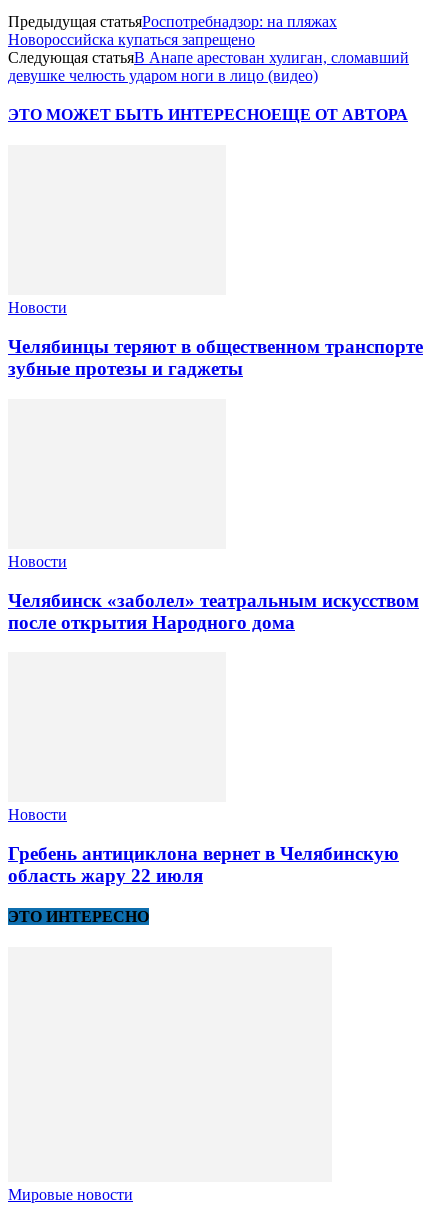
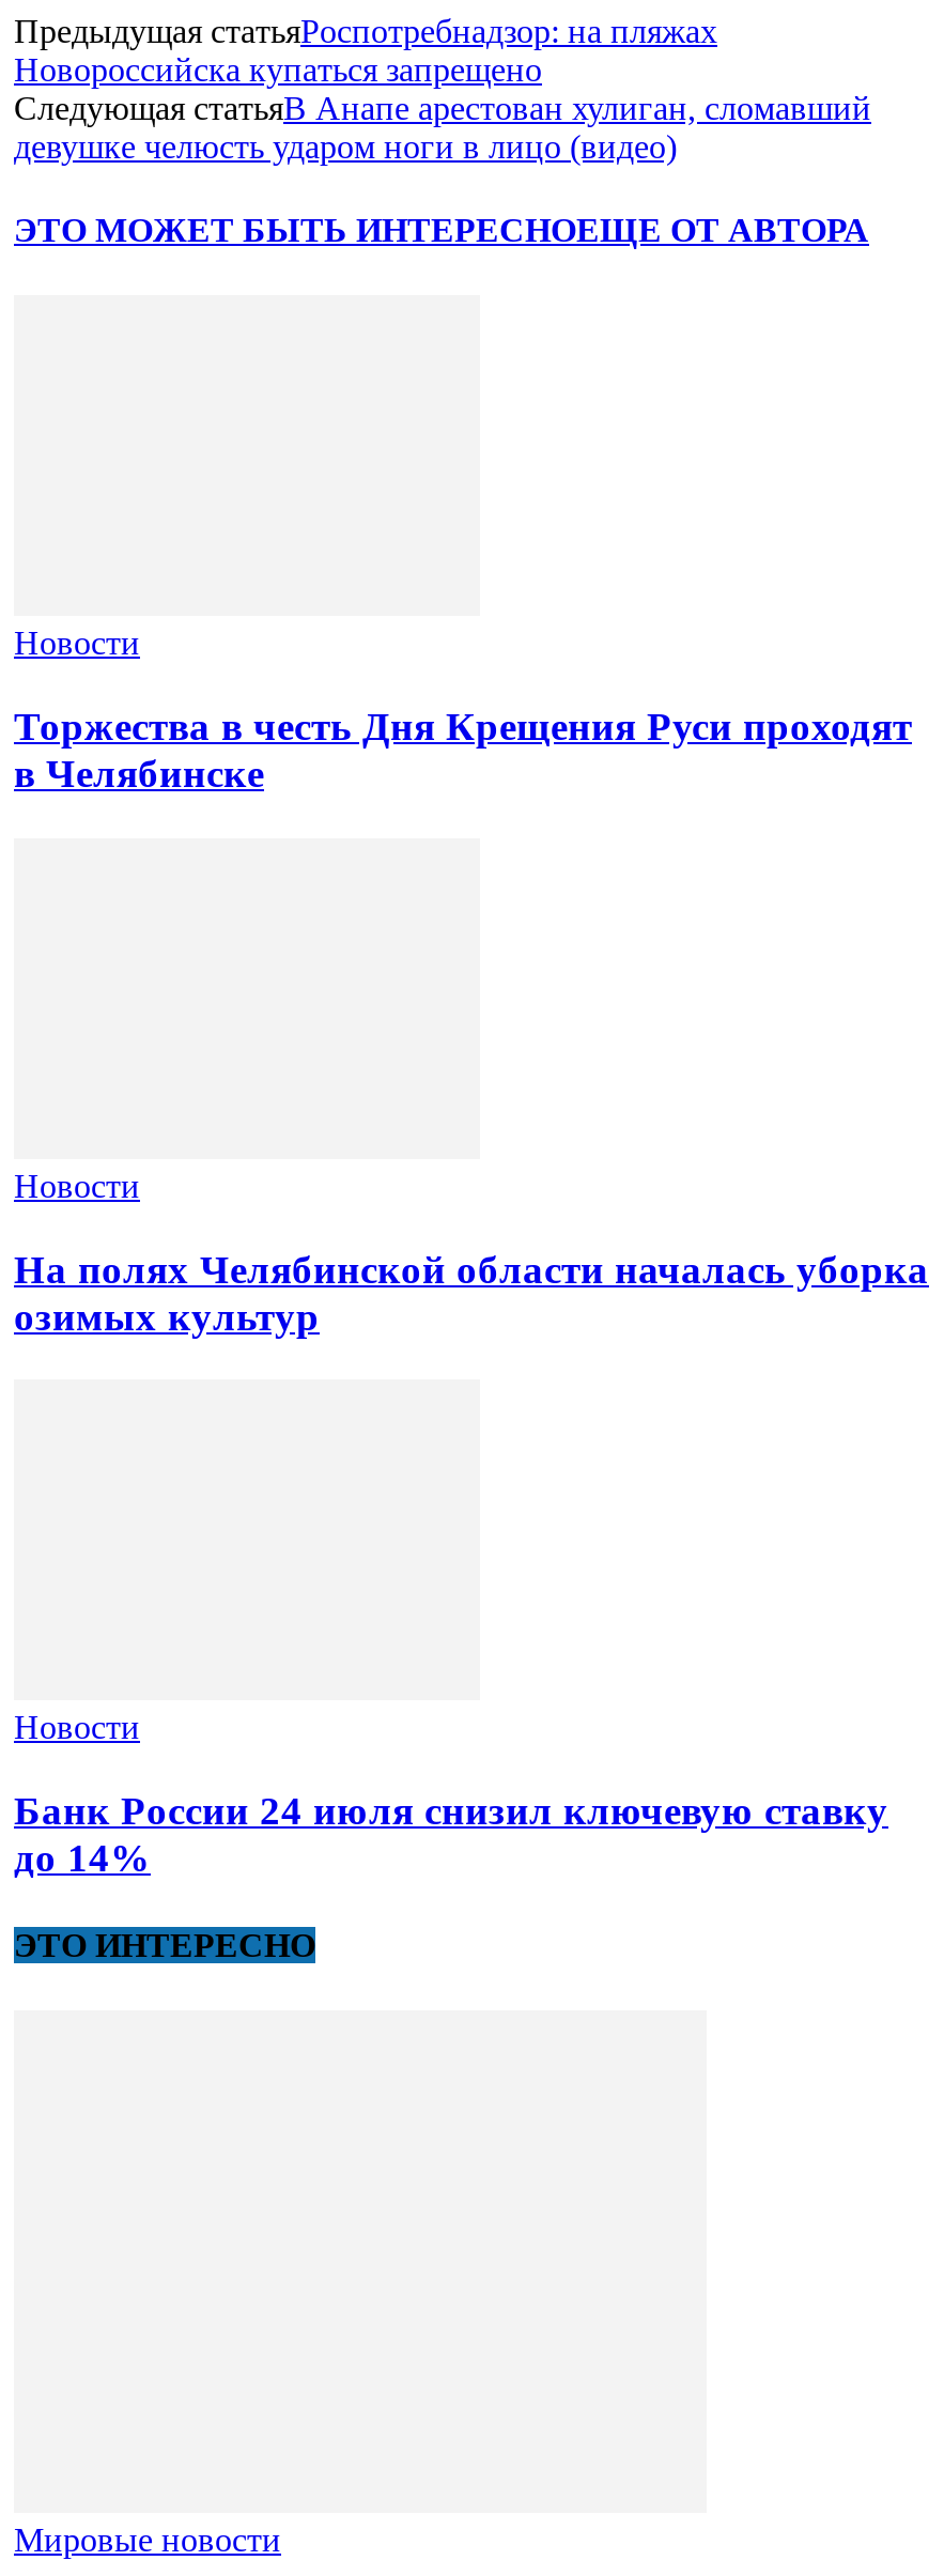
- Челябинцы теряют в общественном транспорте
- зубные протезы и гаджеты
+ Торжества в честь Дня Крещения Руси проходят
+ в Челябинске

- Челябинск «заболел» театральным искусством
- после открытия Народного дома
+ На полях Челябинской области началась уборка
+ озимых культур

- Гребень антициклона вернет в Челябинскую
- область жару 22 июля
+ Банк России 24 июля снизил ключевую ставку
+ до 14%
